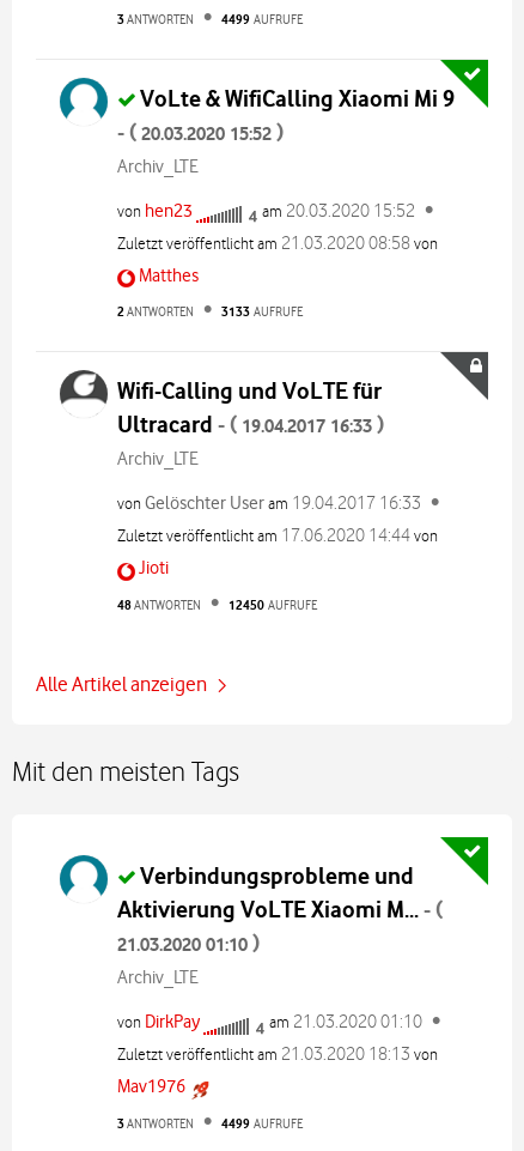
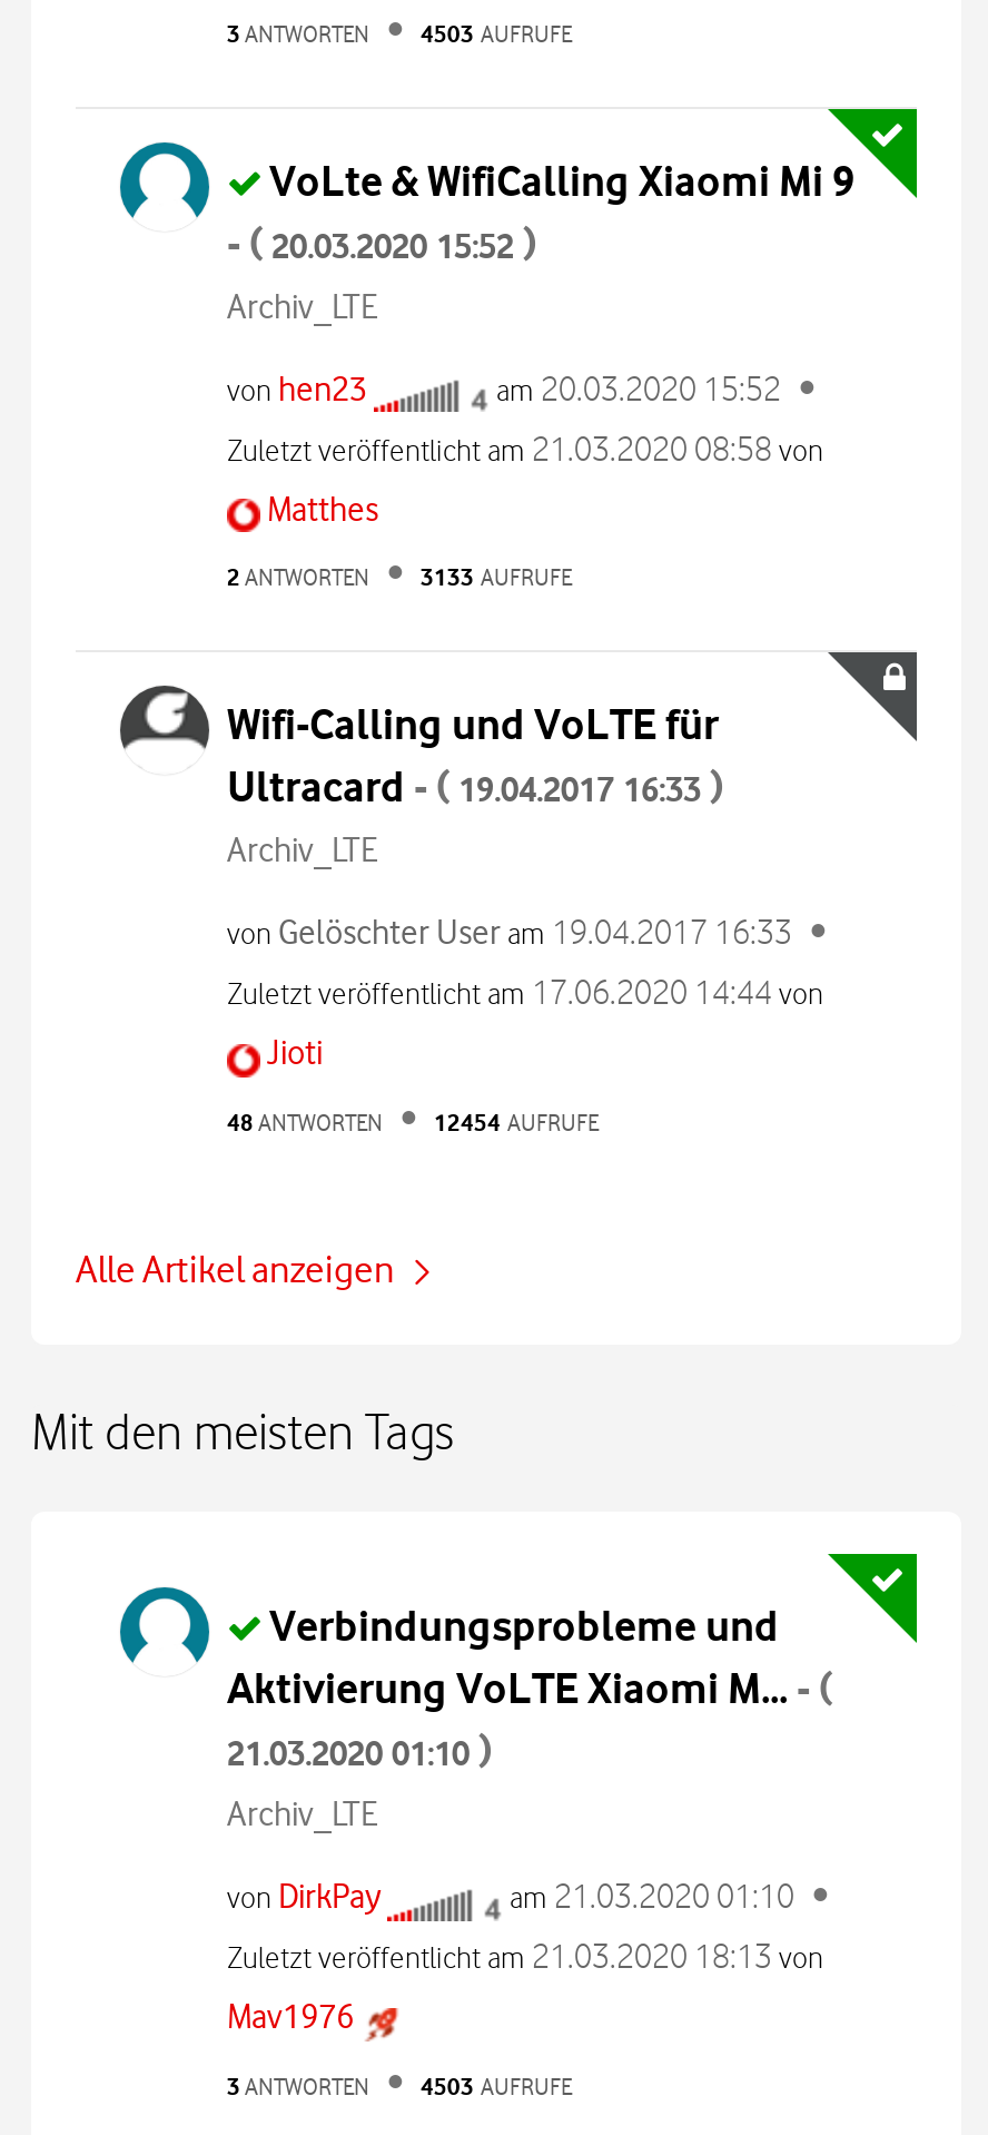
- 3 ANTWORTEN 4499 AUFRUFE
+ 3 ANTWORTEN 4503 AUFRUFE

- 48 ANTWORTEN 12450 AUFRUFE
+ 48 ANTWORTEN 12454 AUFRUFE

- 3 ANTWORTEN 4499 AUFRUFE
+ 3 ANTWORTEN 4503 AUFRUFE
